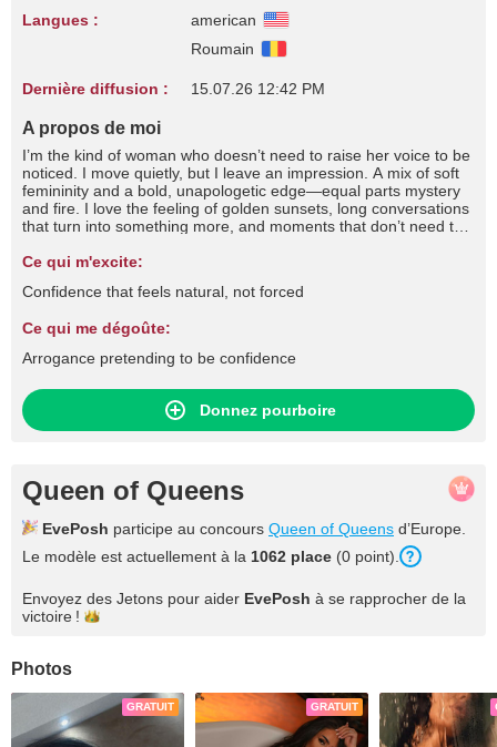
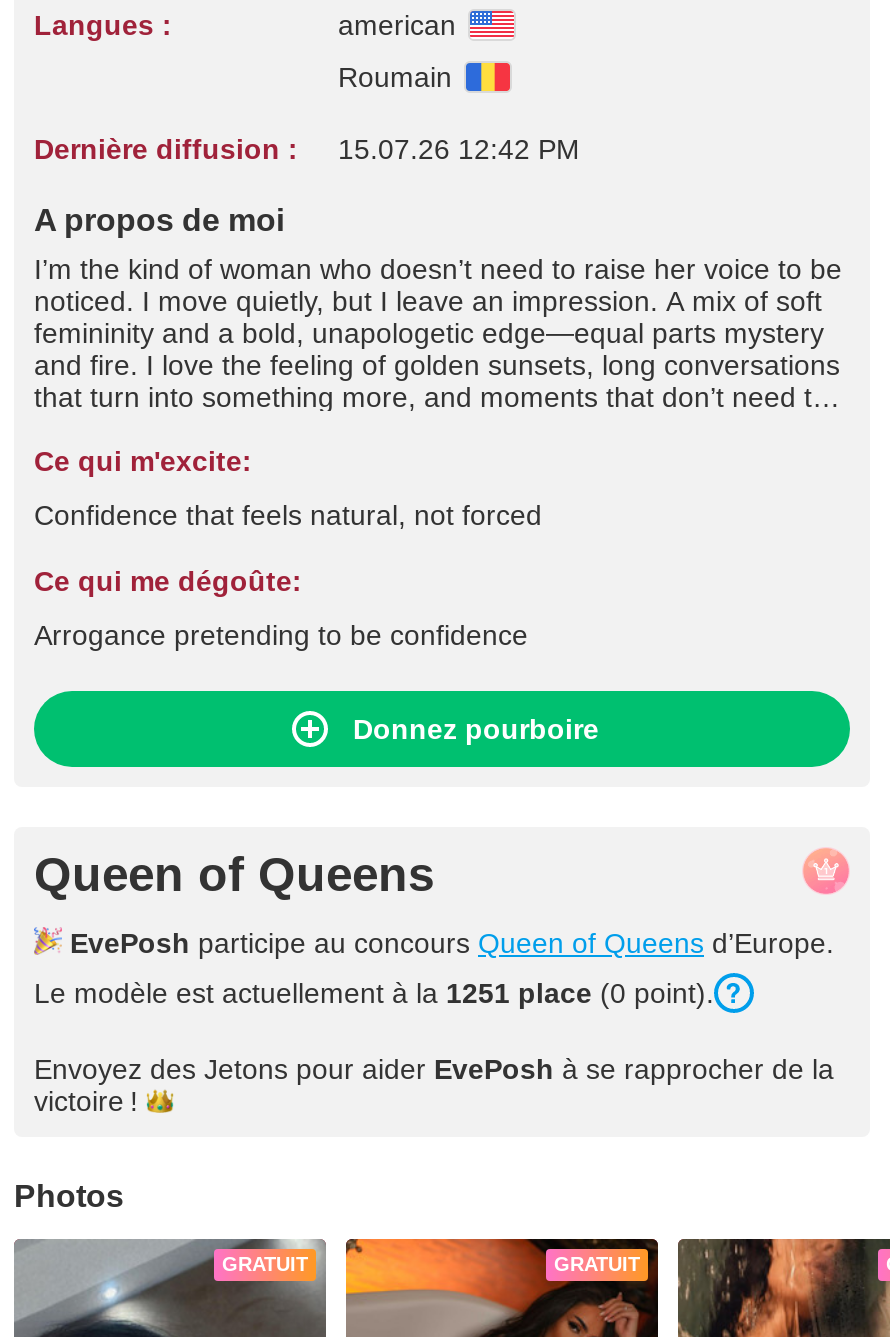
- Le modèle est actuellement à la 1062 place (0 point).
+ Le modèle est actuellement à la 1251 place (0 point).
